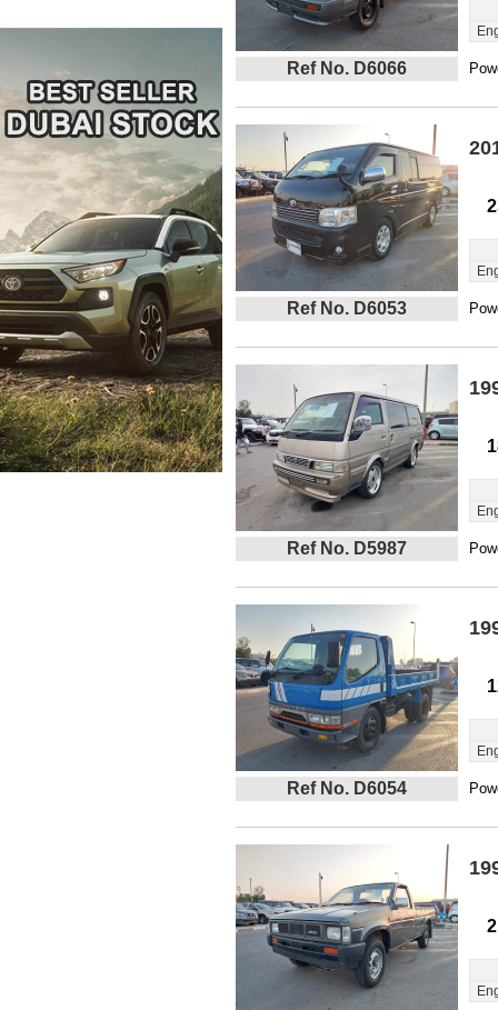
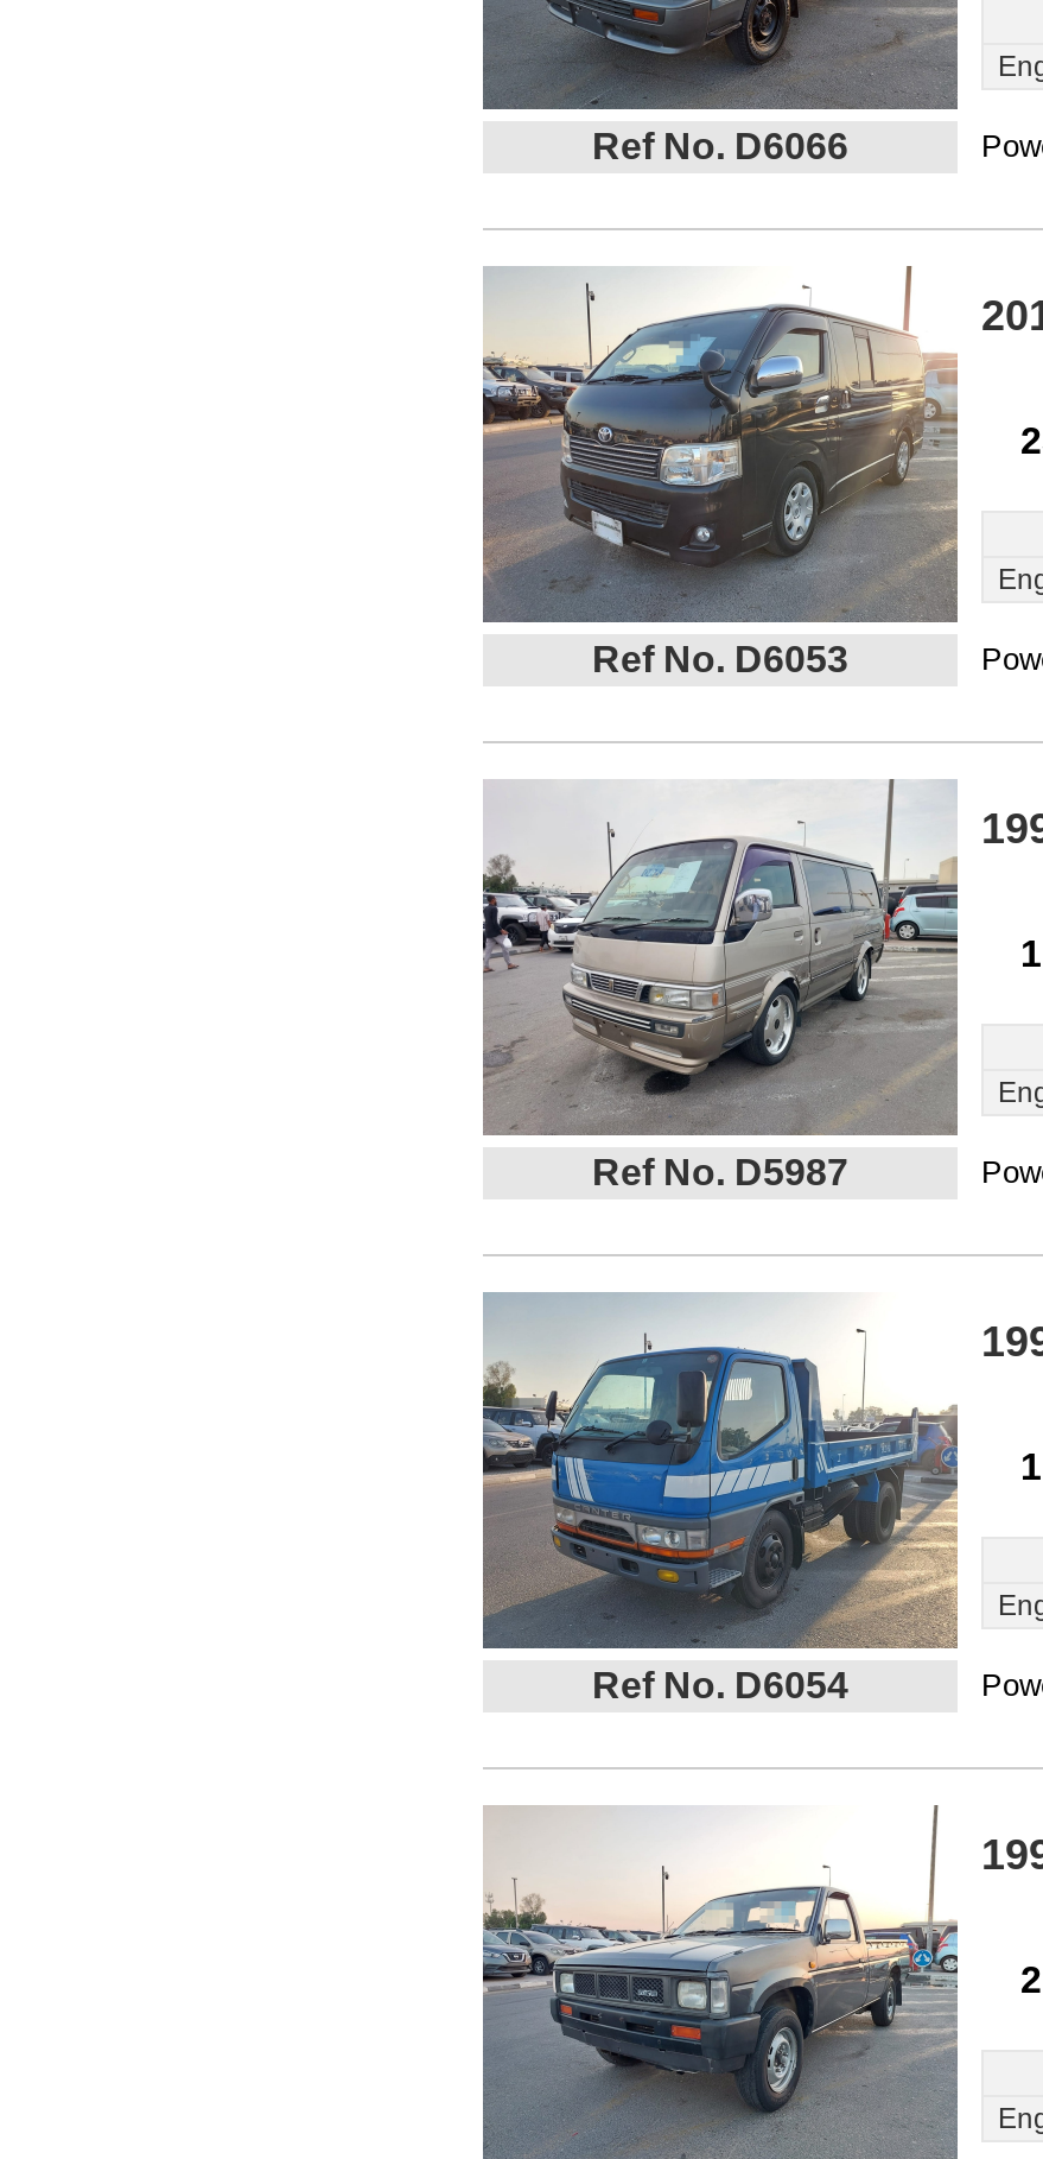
- [image]
